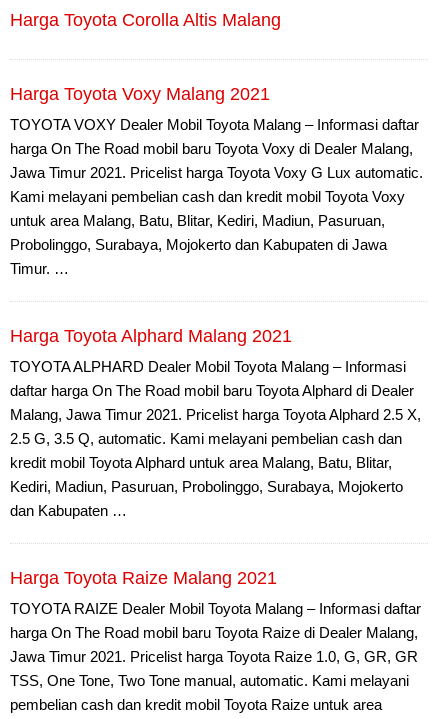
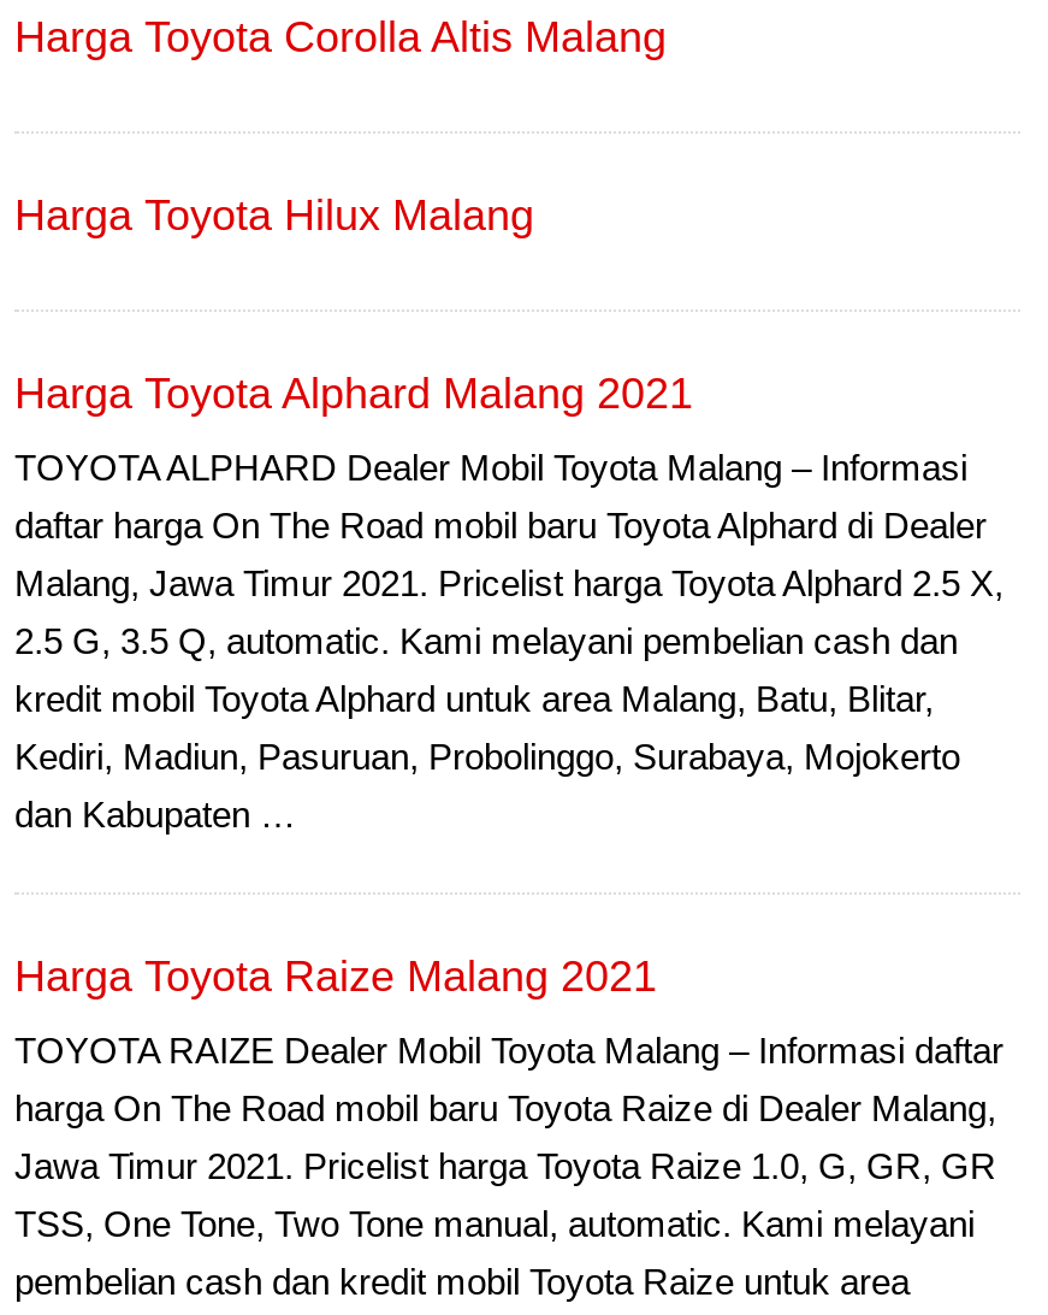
- Harga Toyota Voxy Malang 2021
- TOYOTA VOXY Dealer Mobil Toyota Malang – Informasi daftar
- harga On The Road mobil baru Toyota Voxy di Dealer Malang,
- Jawa Timur 2021. Pricelist harga Toyota Voxy G Lux automatic.
- Kami melayani pembelian cash dan kredit mobil Toyota Voxy
- untuk area Malang, Batu, Blitar, Kediri, Madiun, Pasuruan,
- Probolinggo, Surabaya, Mojokerto dan Kabupaten di Jawa
- Timur. …
+ Harga Toyota Hilux Malang
